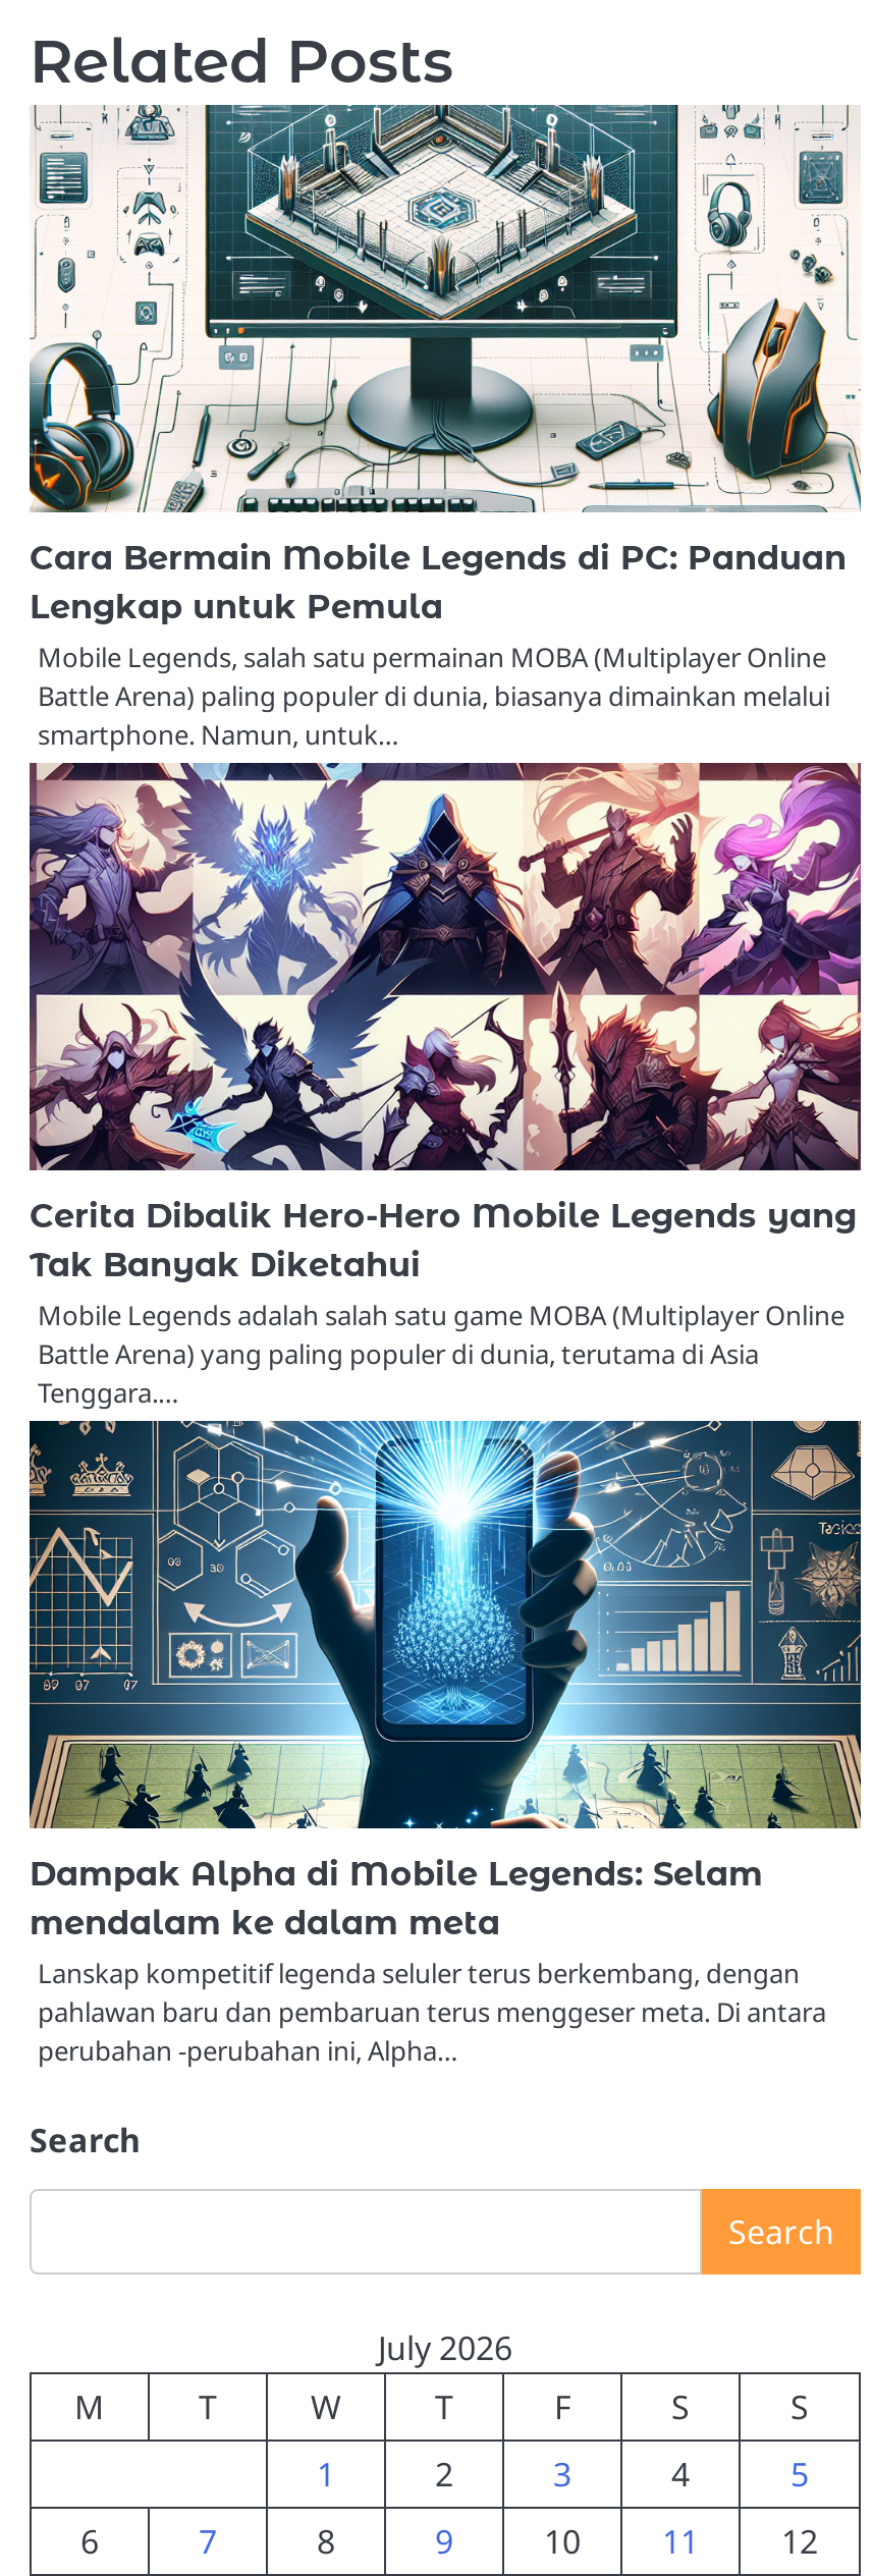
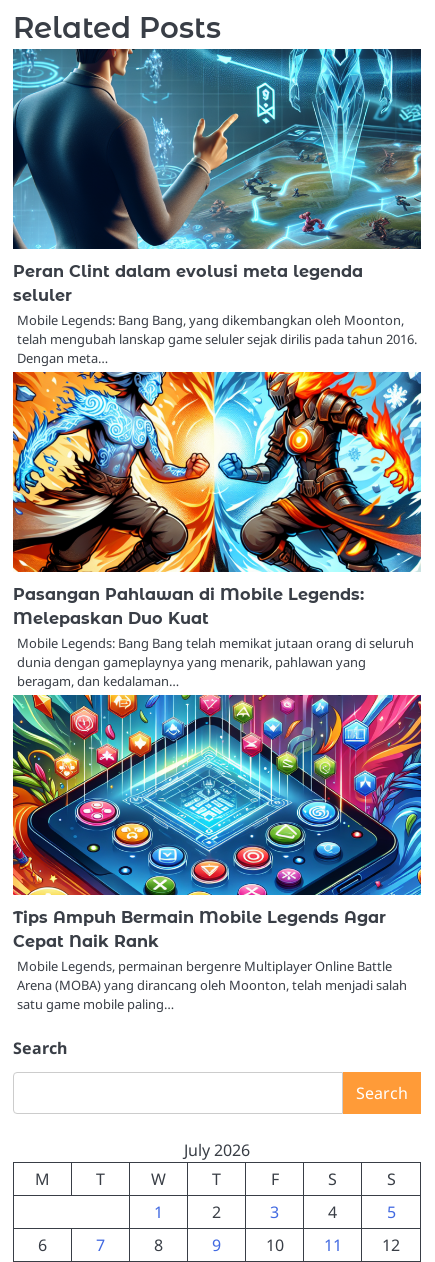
- [image]
- Cara Bermain Mobile Legends di PC: Panduan
- Lengkap untuk Pemula
- Mobile Legends, salah satu permainan MOBA (Multiplayer Online
- Battle Arena) paling populer di dunia, biasanya dimainkan melalui
- smartphone. Namun, untuk…
+ [image]
+ Peran Clint dalam evolusi meta legenda
+ seluler
+ Mobile Legends: Bang Bang, yang dikembangkan oleh Moonton,
+ telah mengubah lanskap game seluler sejak dirilis pada tahun 2016.
+ Dengan meta…

- [image]
- Cerita Dibalik Hero-Hero Mobile Legends yang
- Tak Banyak Diketahui
- Mobile Legends adalah salah satu game MOBA (Multiplayer Online
- Battle Arena) yang paling populer di dunia, terutama di Asia
- Tenggara.…
+ [image]
+ Pasangan Pahlawan di Mobile Legends:
+ Melepaskan Duo Kuat
+ Mobile Legends: Bang Bang telah memikat jutaan orang di seluruh
+ dunia dengan gameplaynya yang menarik, pahlawan yang
+ beragam, dan kedalaman…

- [image]
- Dampak Alpha di Mobile Legends: Selam
- mendalam ke dalam meta
- Lanskap kompetitif legenda seluler terus berkembang, dengan
- pahlawan baru dan pembaruan terus menggeser meta. Di antara
- perubahan -perubahan ini, Alpha…
+ [image]
+ Tips Ampuh Bermain Mobile Legends Agar
+ Cepat Naik Rank
+ Mobile Legends, permainan bergenre Multiplayer Online Battle
+ Arena (MOBA) yang dirancang oleh Moonton, telah menjadi salah
+ satu game mobile paling…
